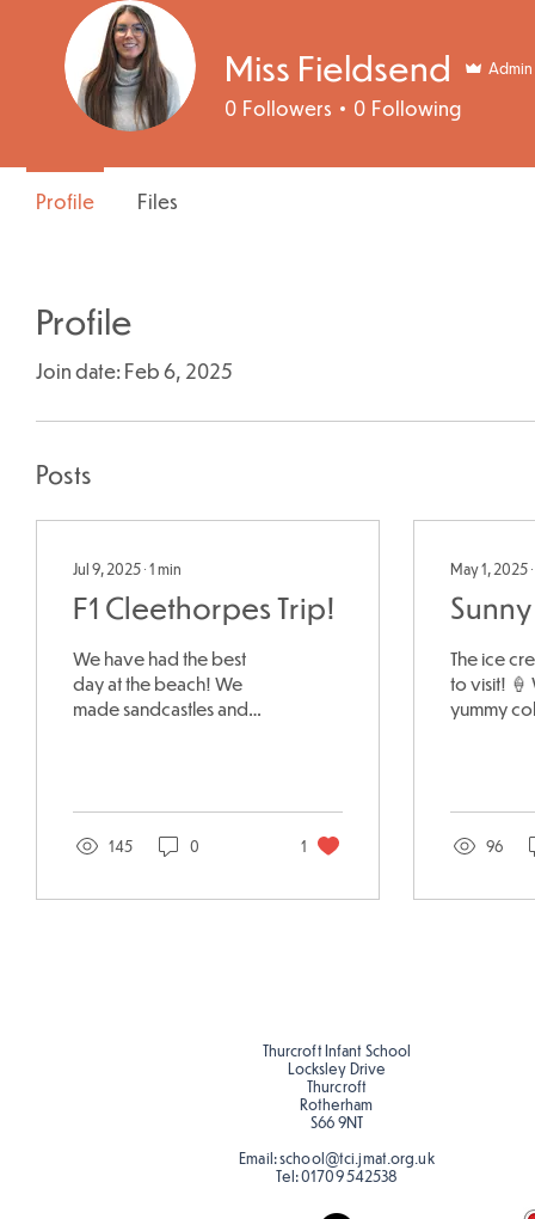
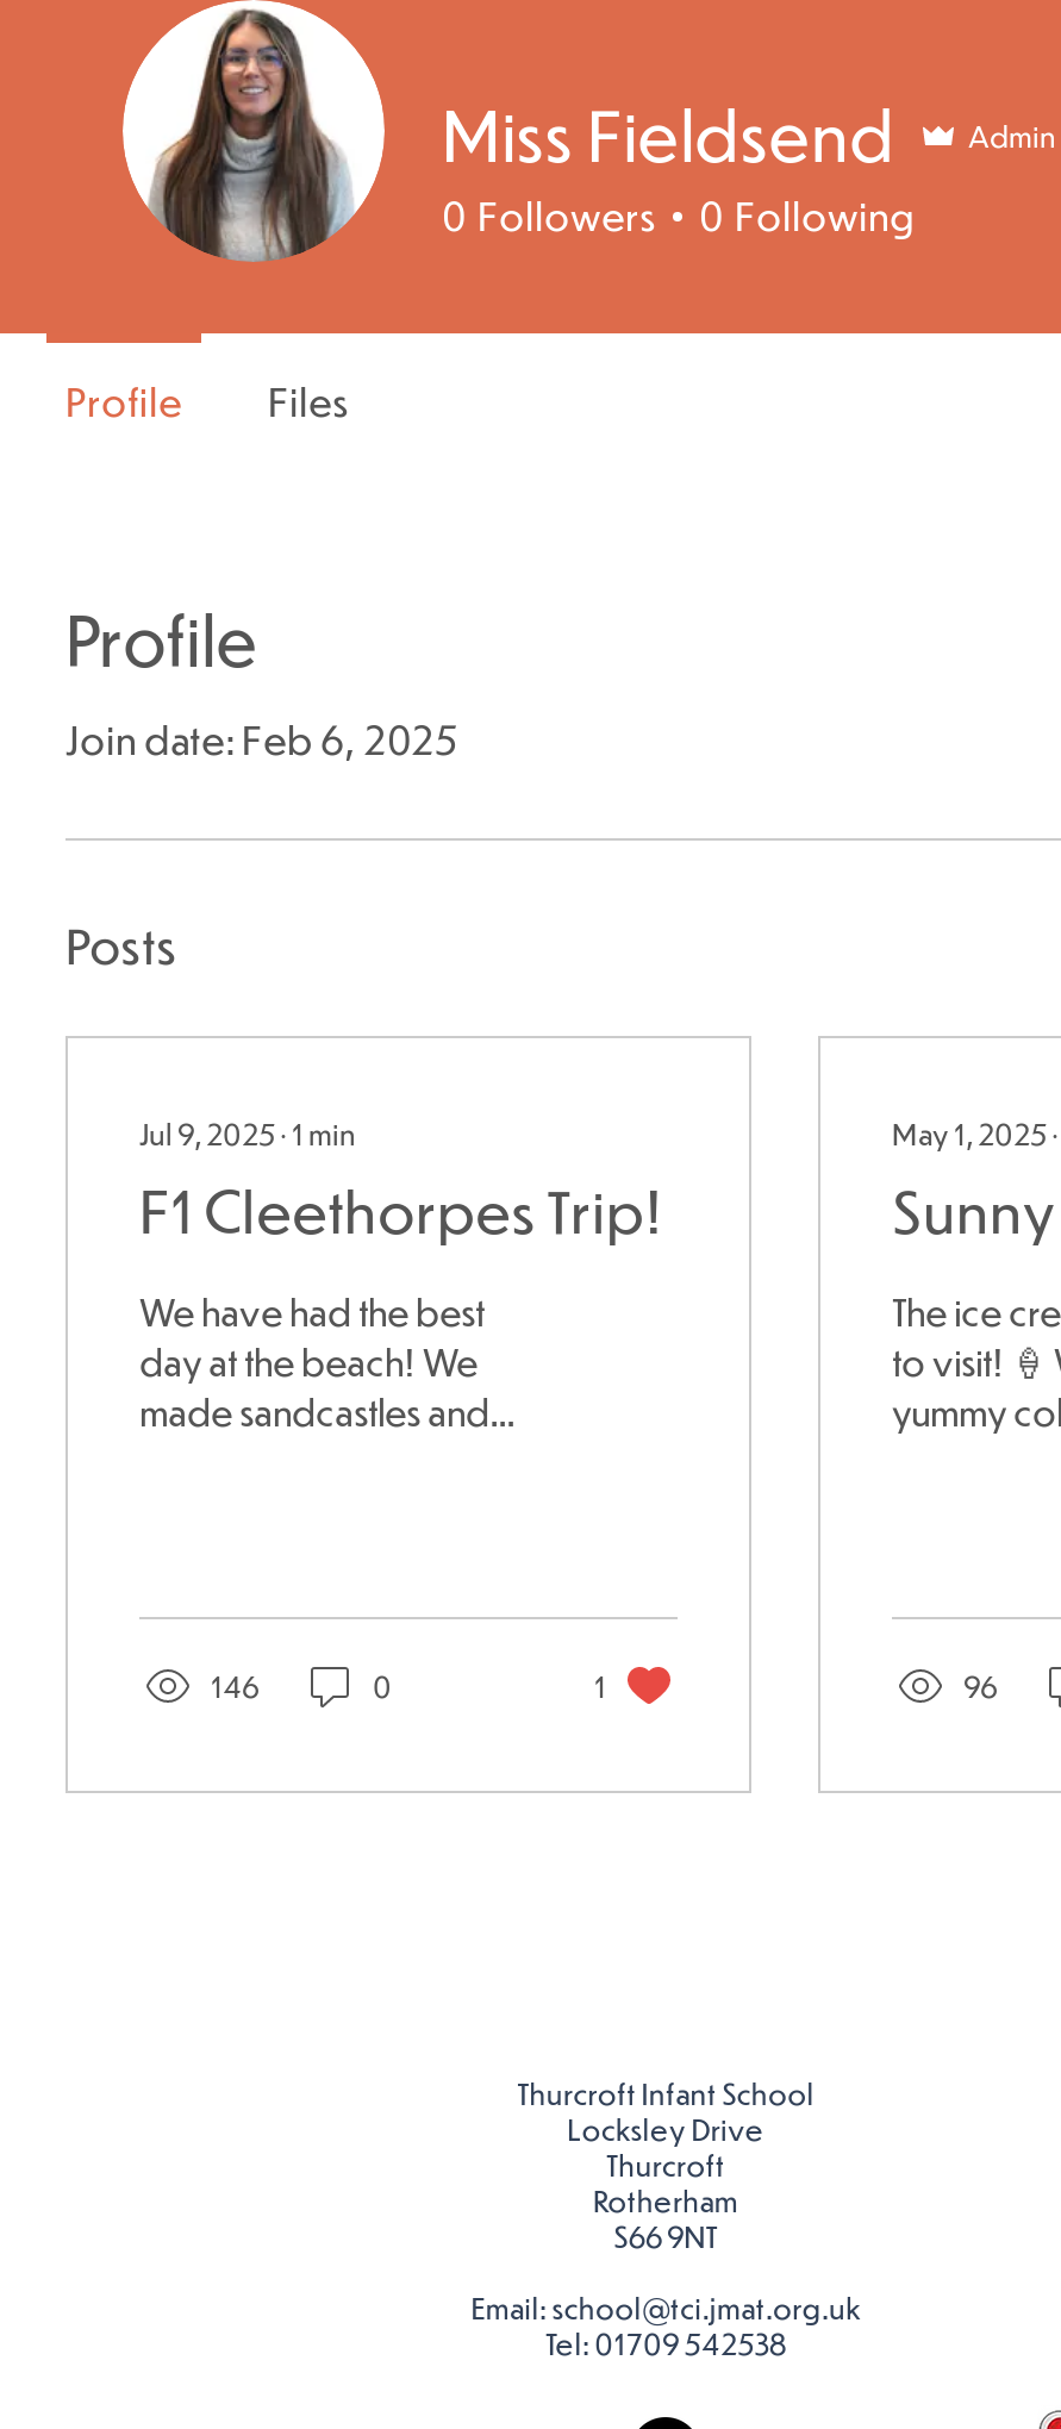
- 145
+ 146
